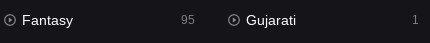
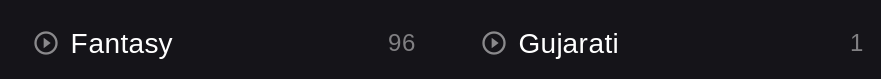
- 95
+ 96
